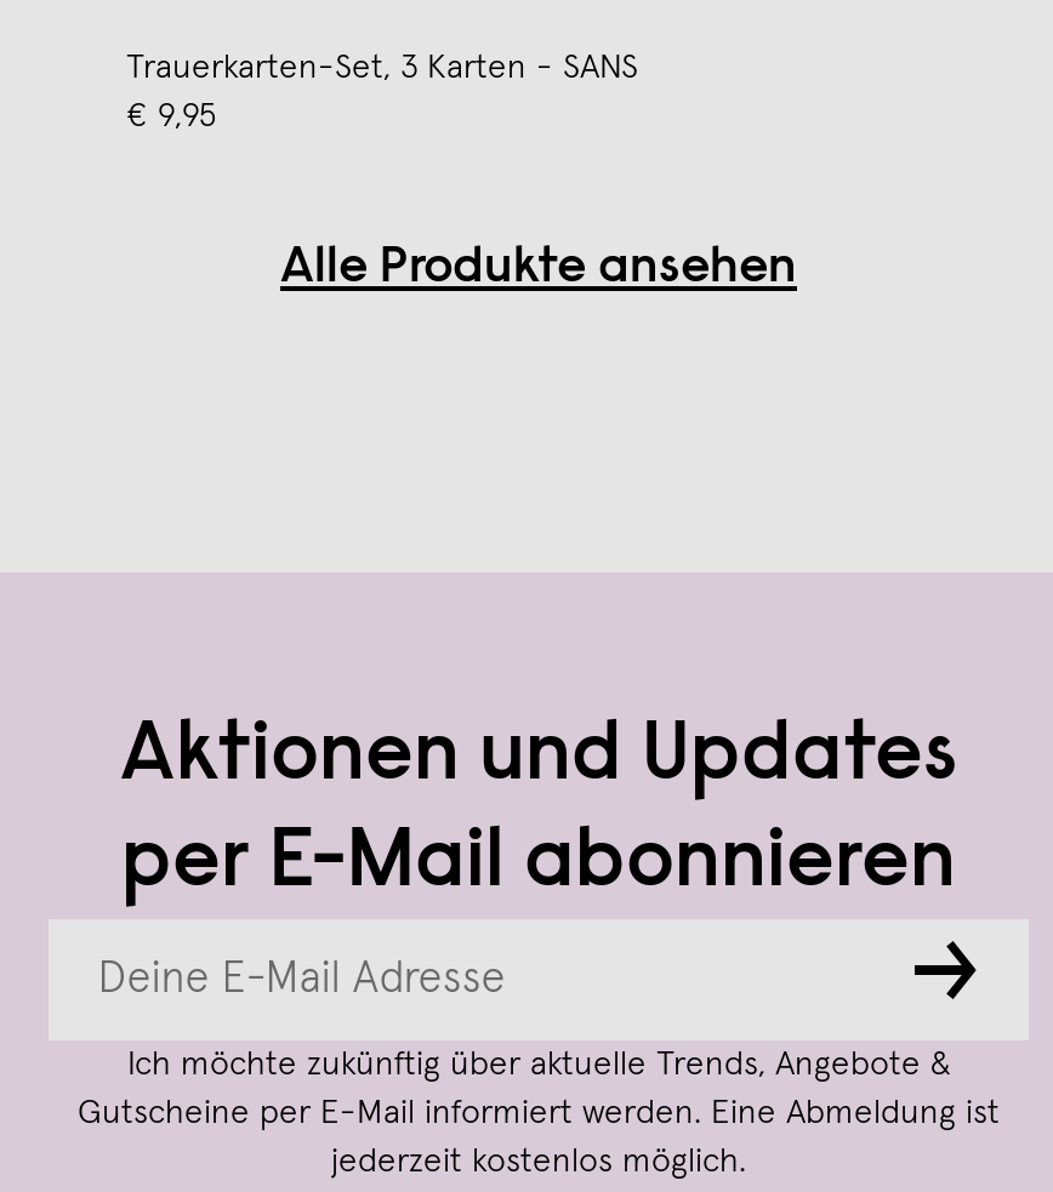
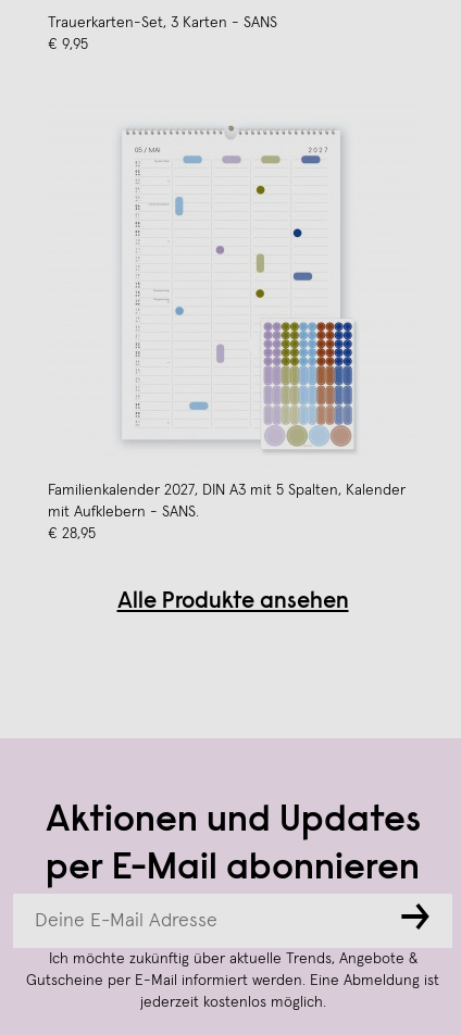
+ [image]
+ Familienkalender 2027, DIN A3 mit 5 Spalten, Kalender
+ mit Aufklebern - SANS.
+ € 28,95
